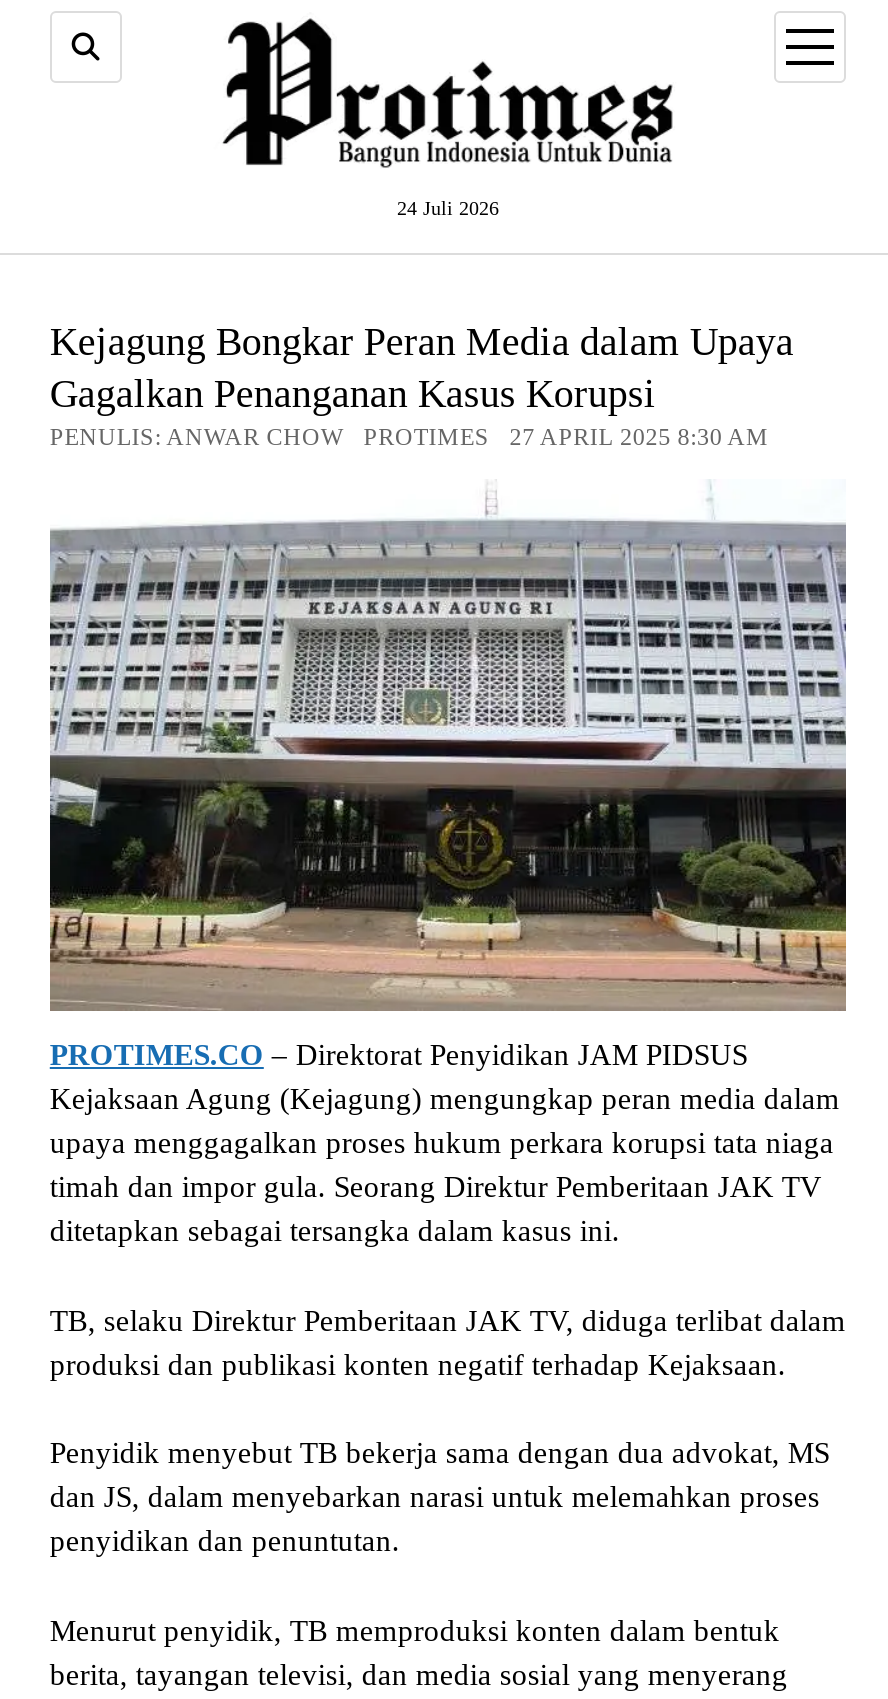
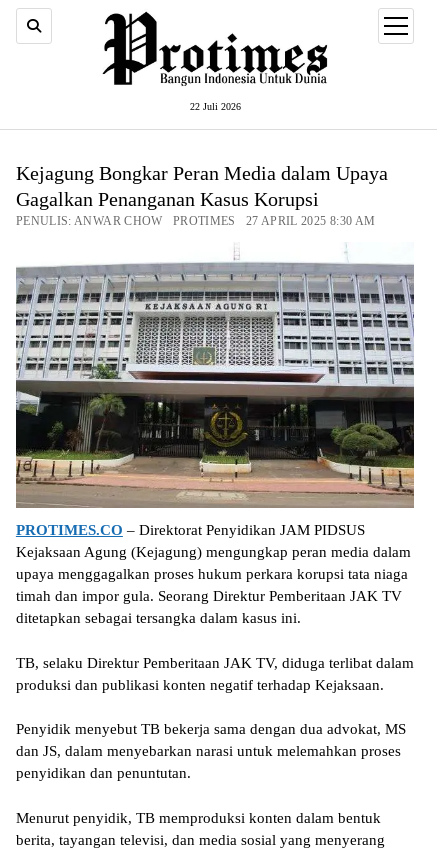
- 24 Juli 2026
+ 22 Juli 2026
